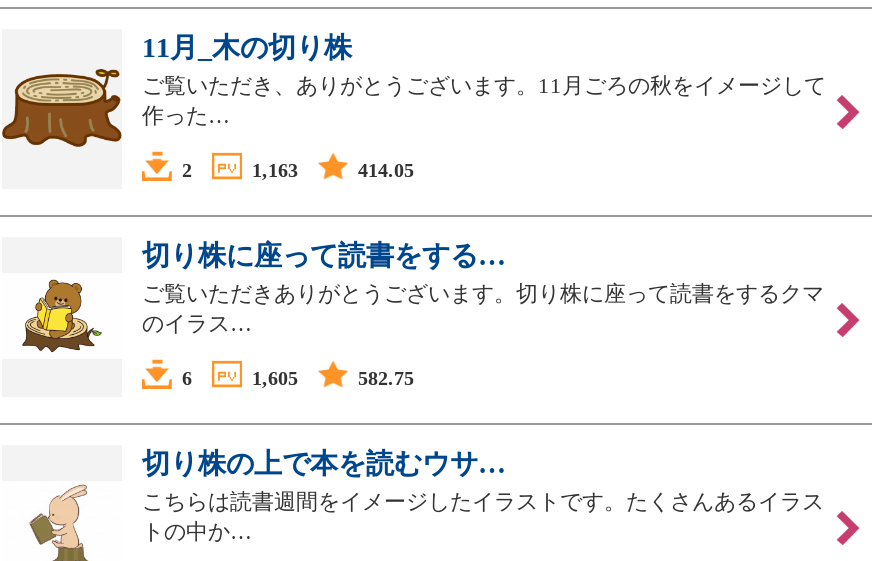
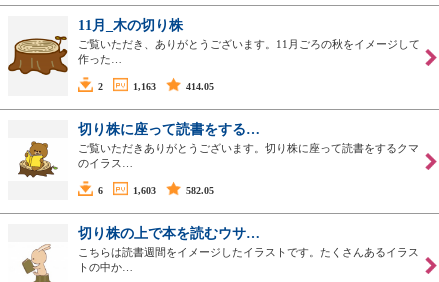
- 1,605
+ 1,603

- 582.75
+ 582.05
